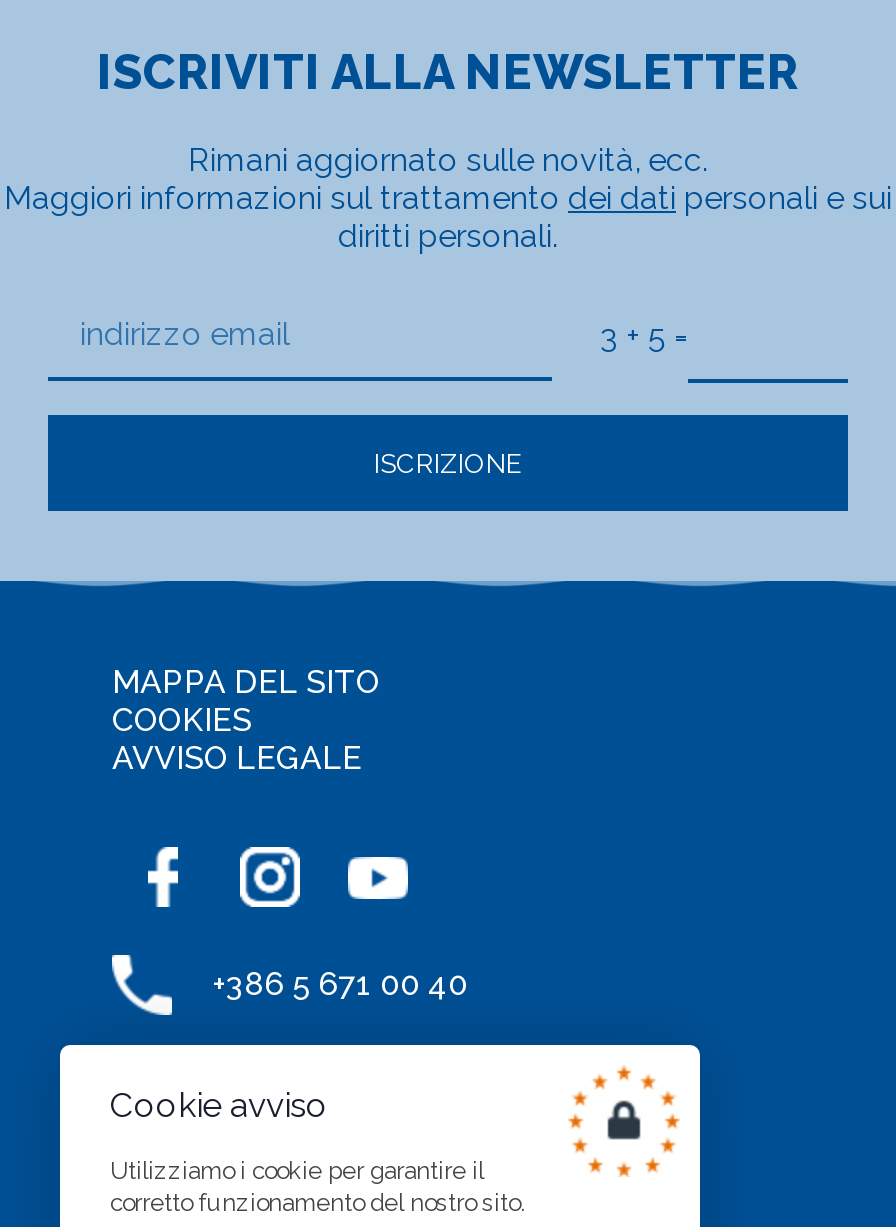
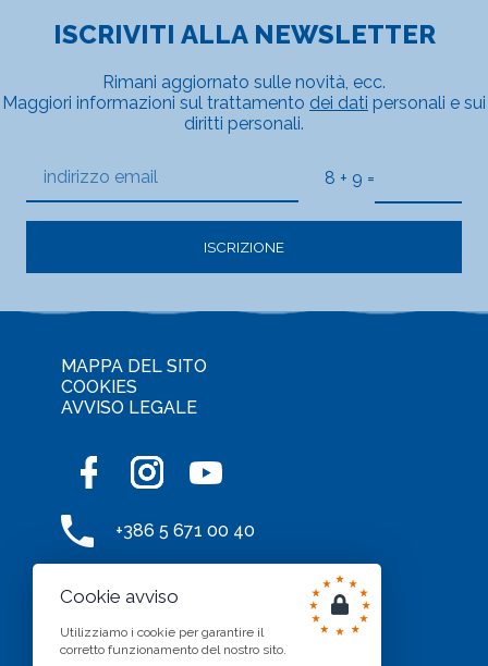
- 3 + 5 =
+ 8 + 9 =
